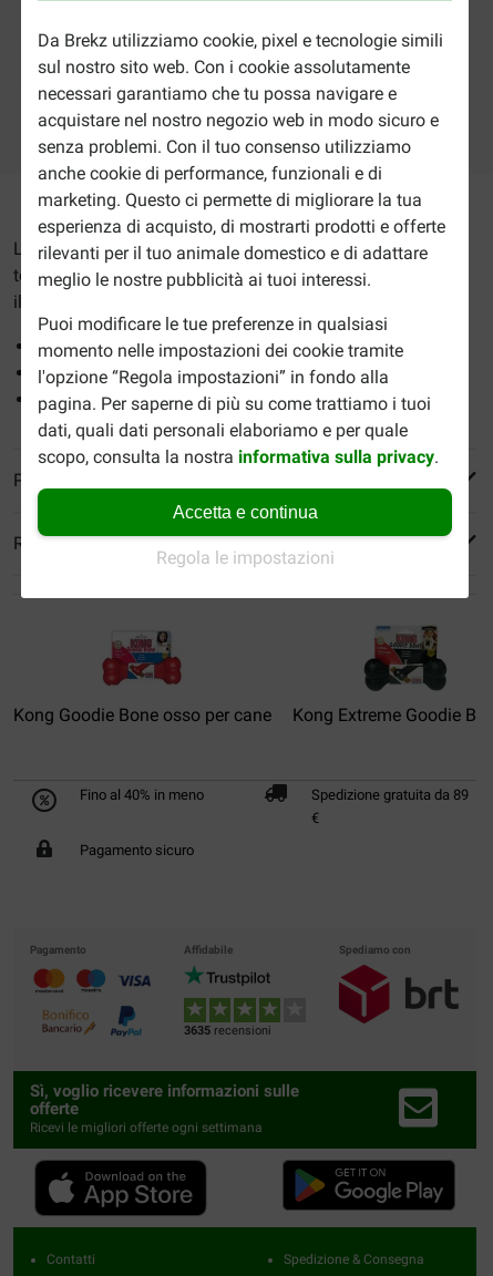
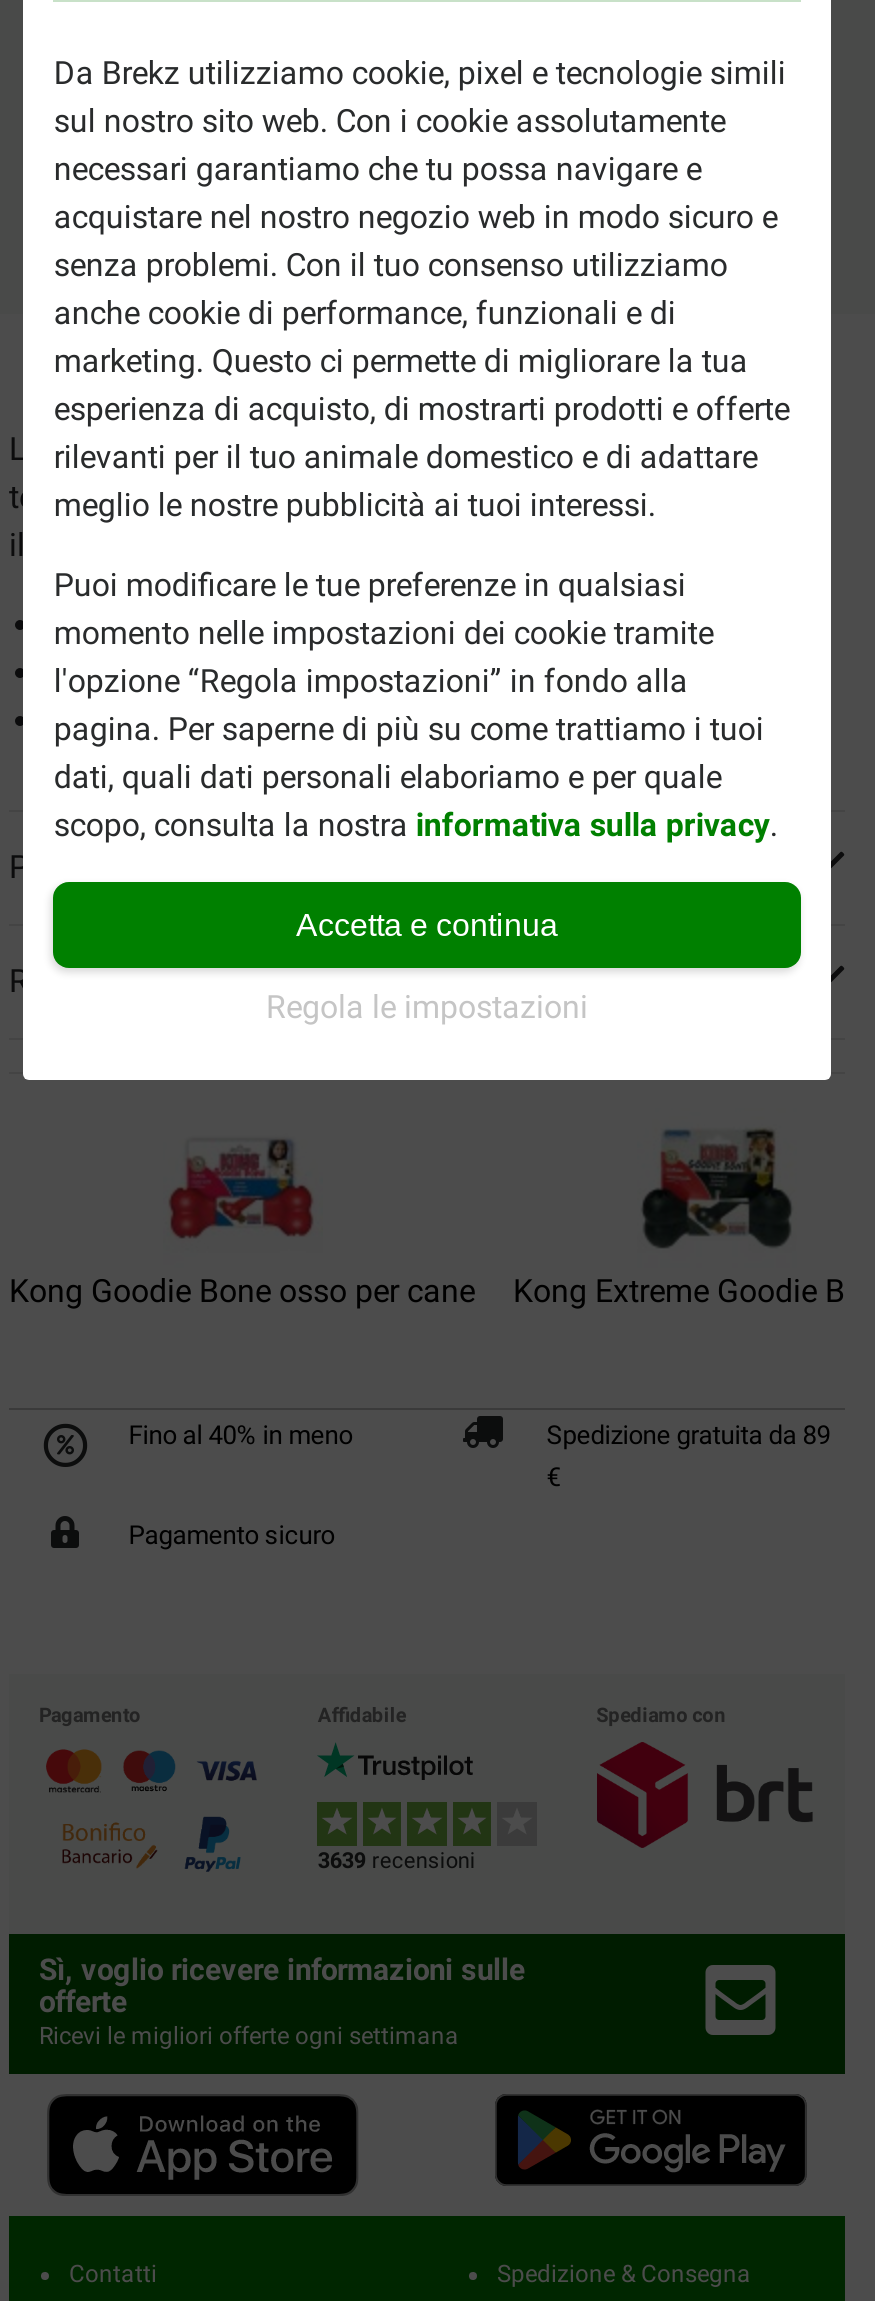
- 3635 recensioni
+ 3639 recensioni
